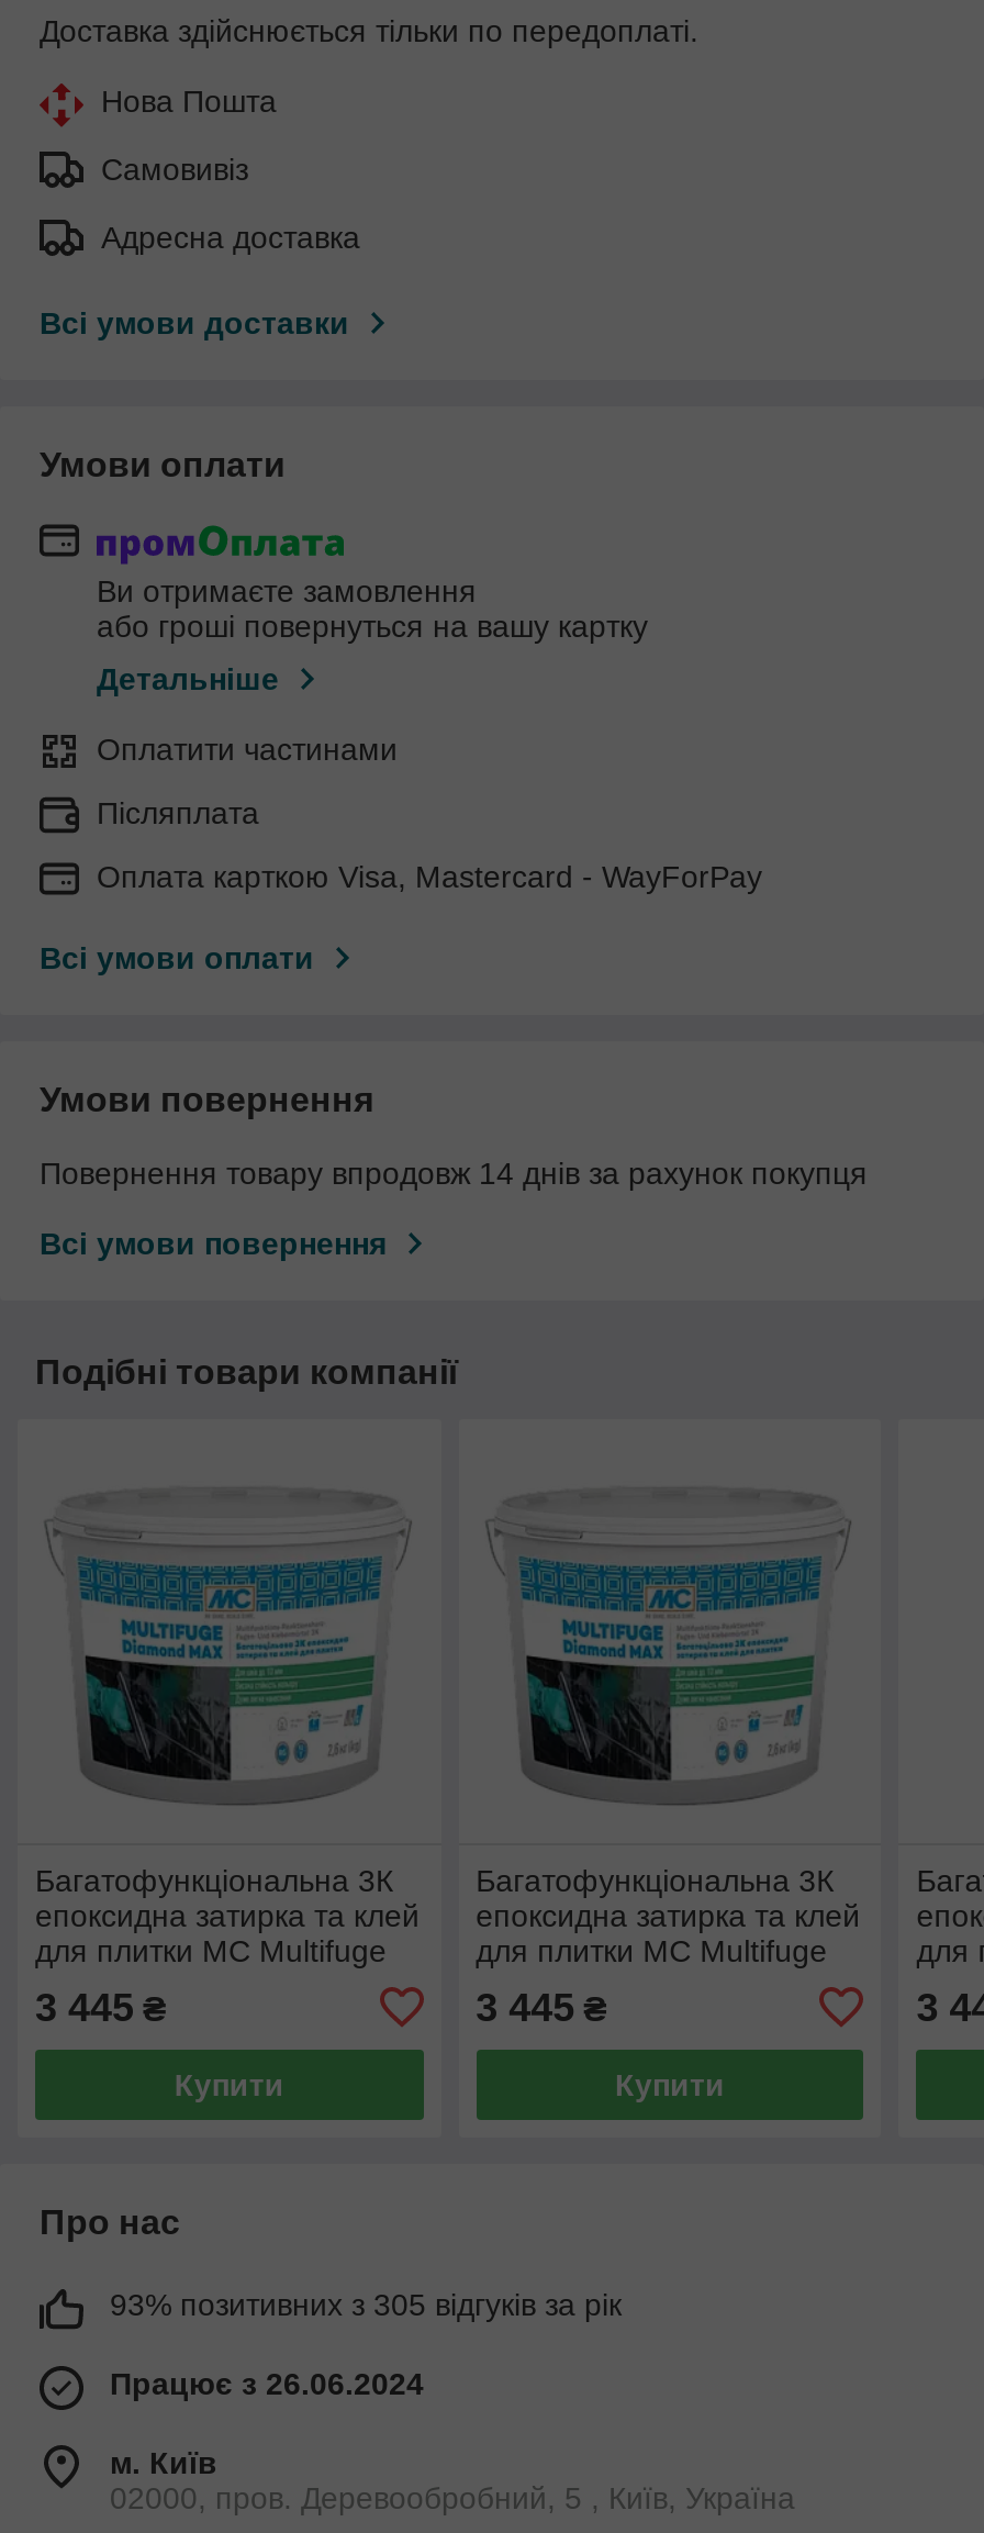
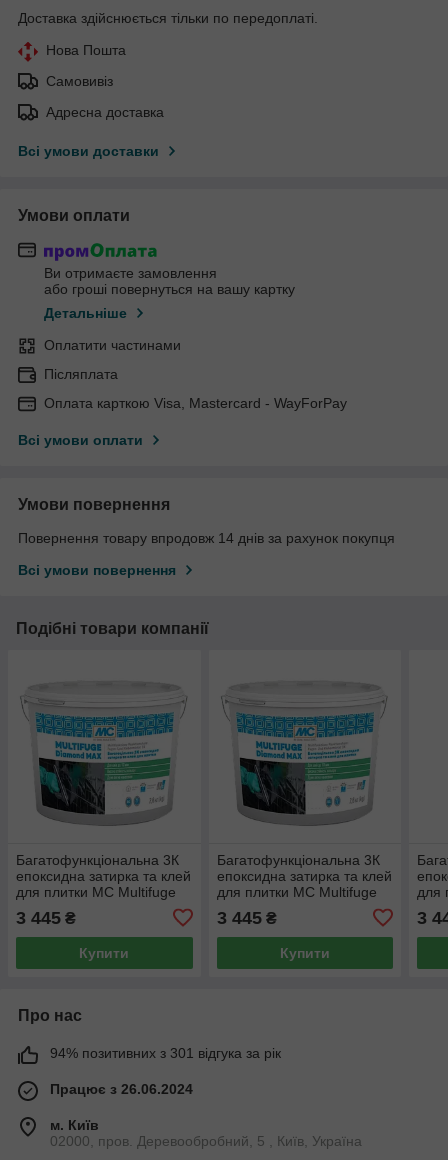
- 93% позитивних з 305 відгуків за рік
+ 94% позитивних з 301 відгука за рік
